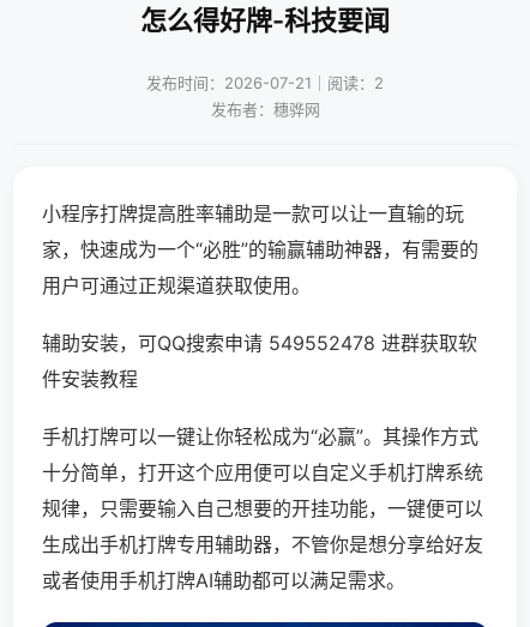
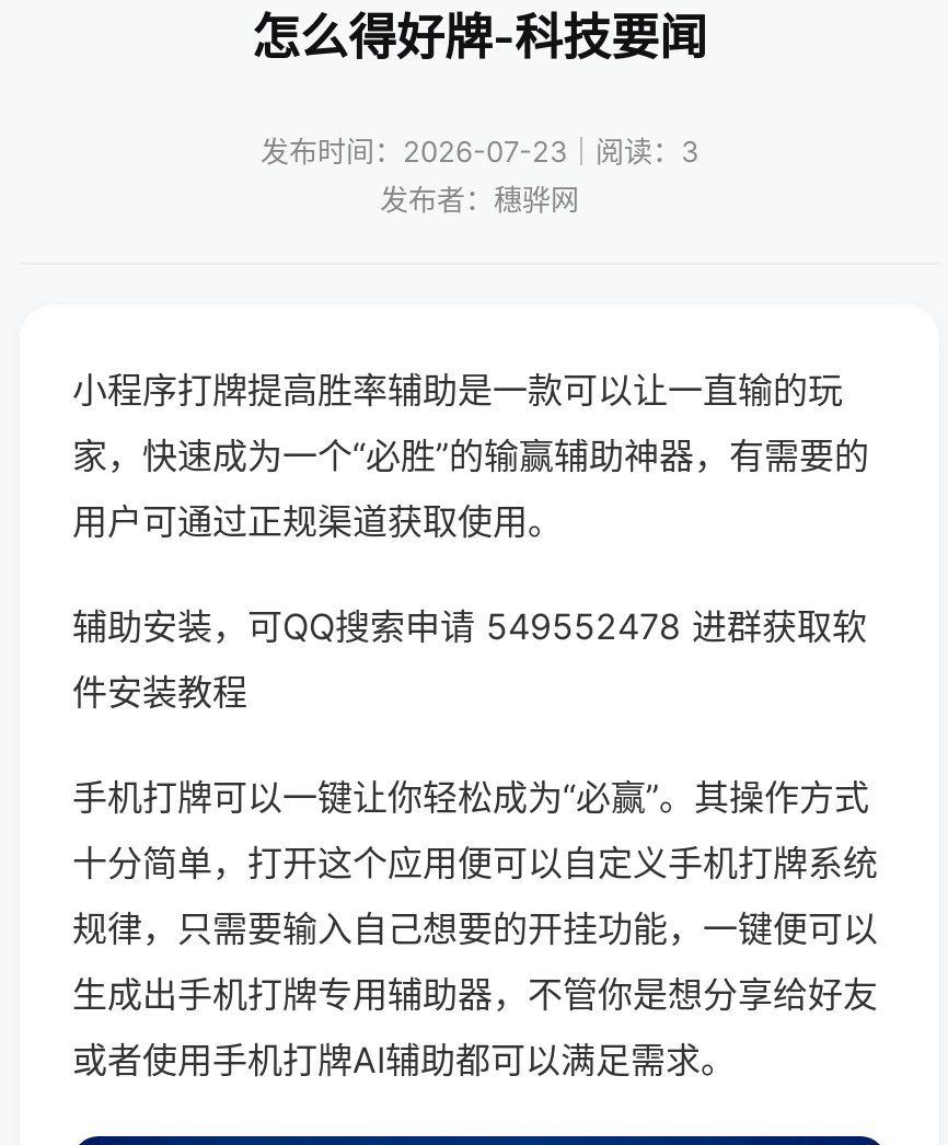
- 发布时间：2026-07-21｜阅读：2
+ 发布时间：2026-07-23｜阅读：3
